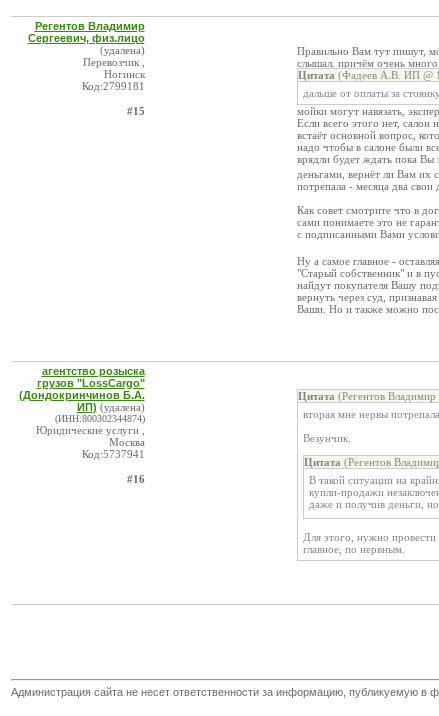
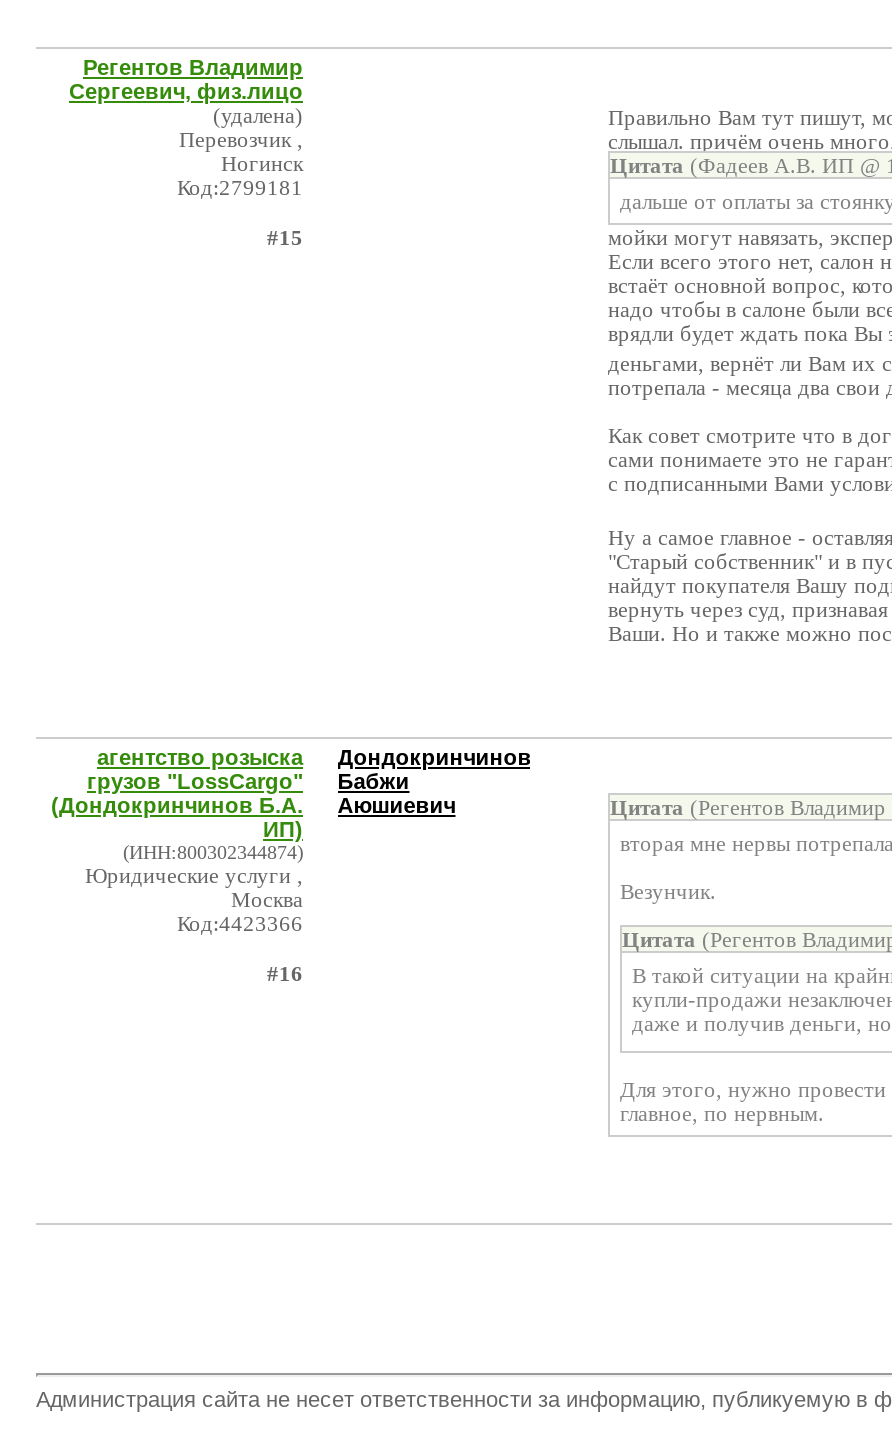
+ Дондокринчинов
+ Бабжи
+ Аюшиевич

- ИП) (удалена)
+ ИП)

- Код:5737941
+ Код:4423366
